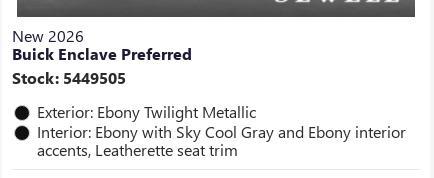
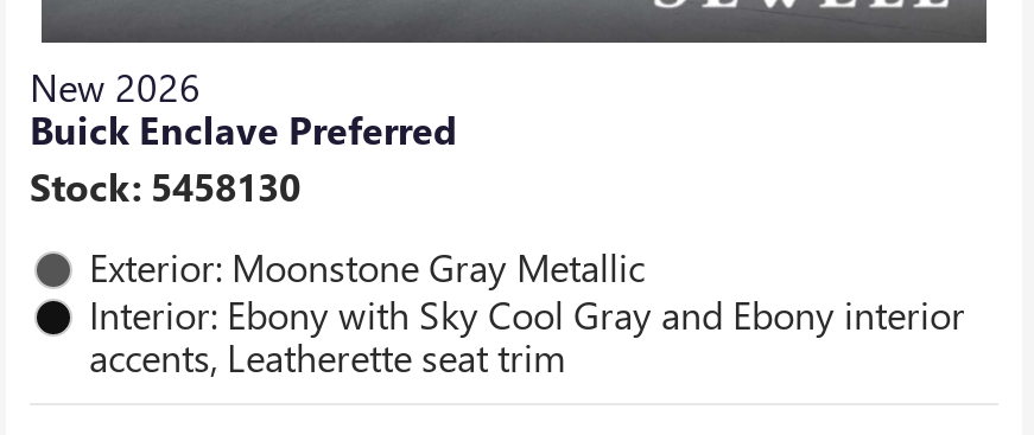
- Stock: 5449505
+ Stock: 5458130

- Exterior: Ebony Twilight Metallic
+ Exterior: Moonstone Gray Metallic
